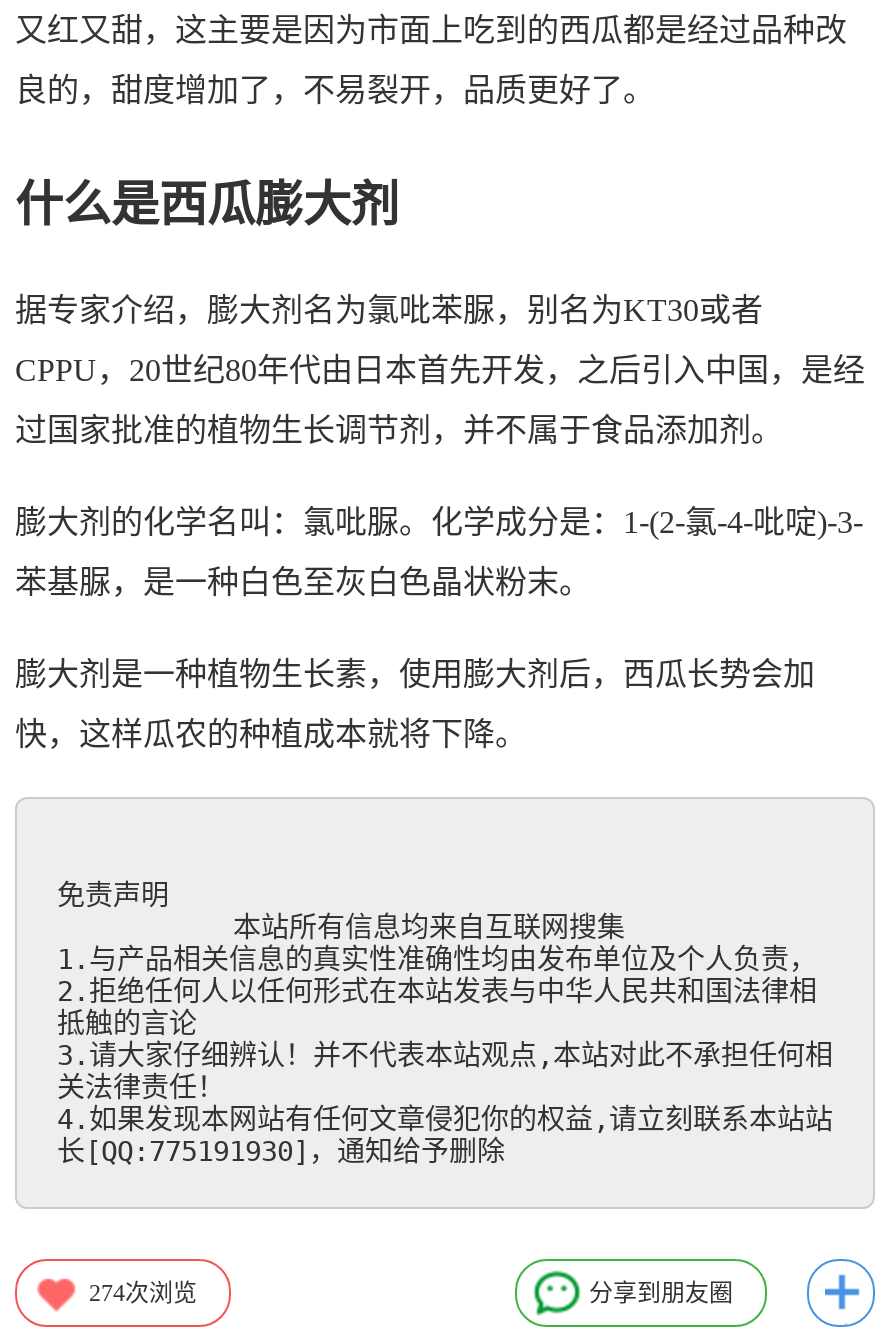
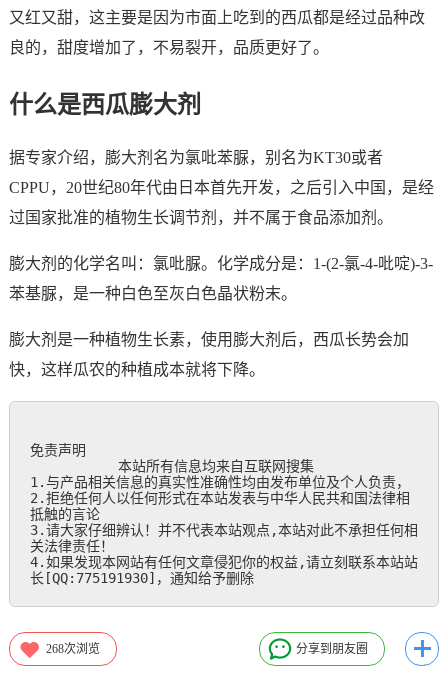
- 274次浏览
+ 268次浏览
